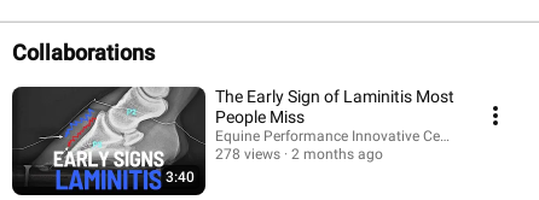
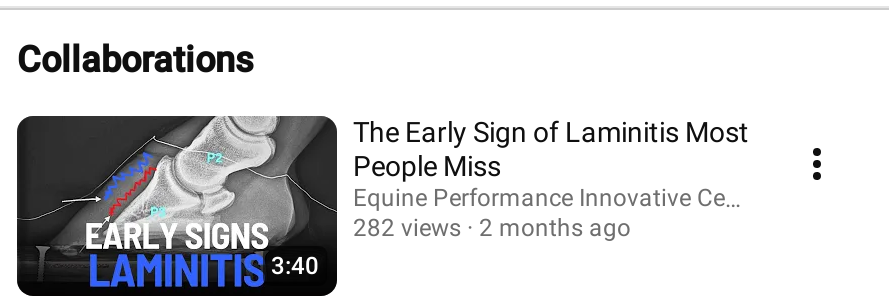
- 278 views 2 months ago
+ 282 views 2 months ago
